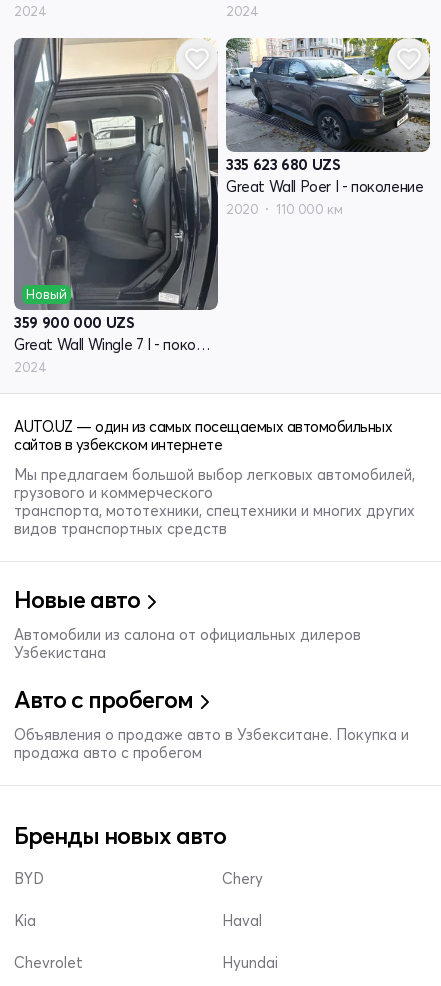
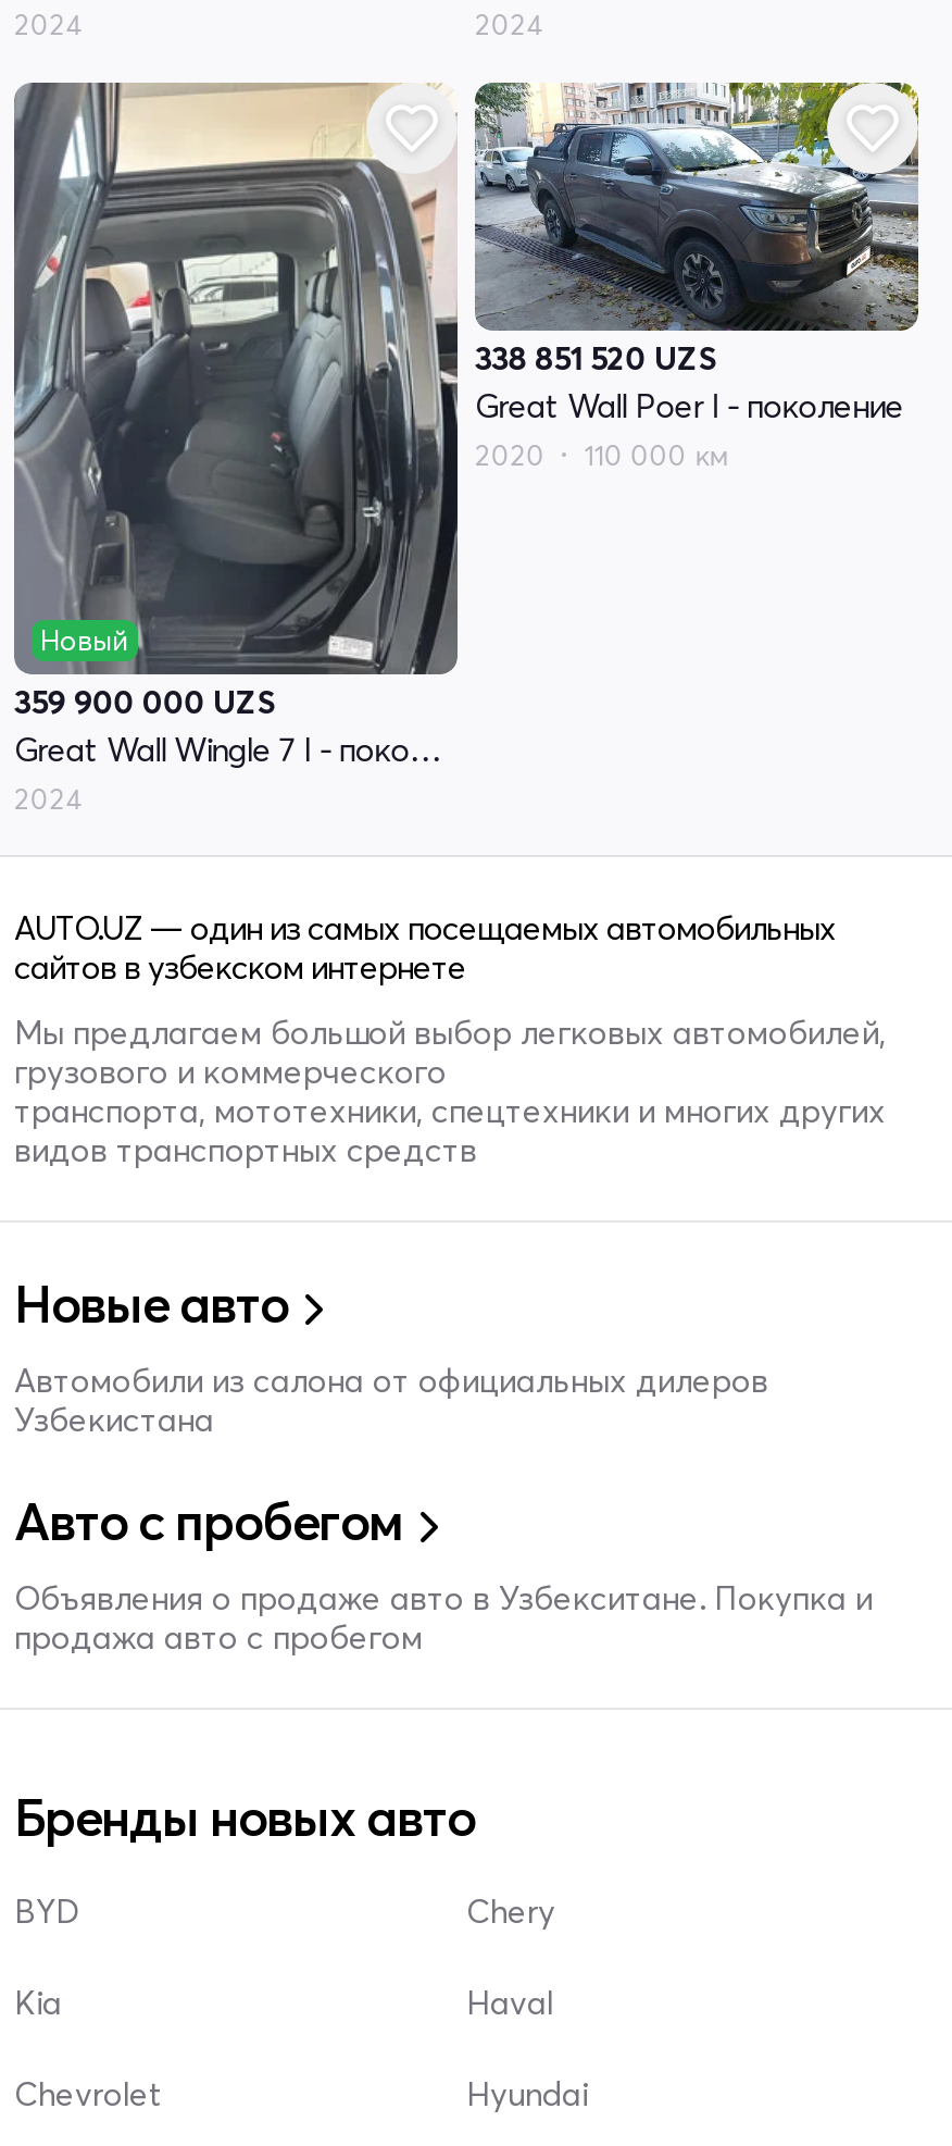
- 335 623 680 UZS
+ 338 851 520 UZS
